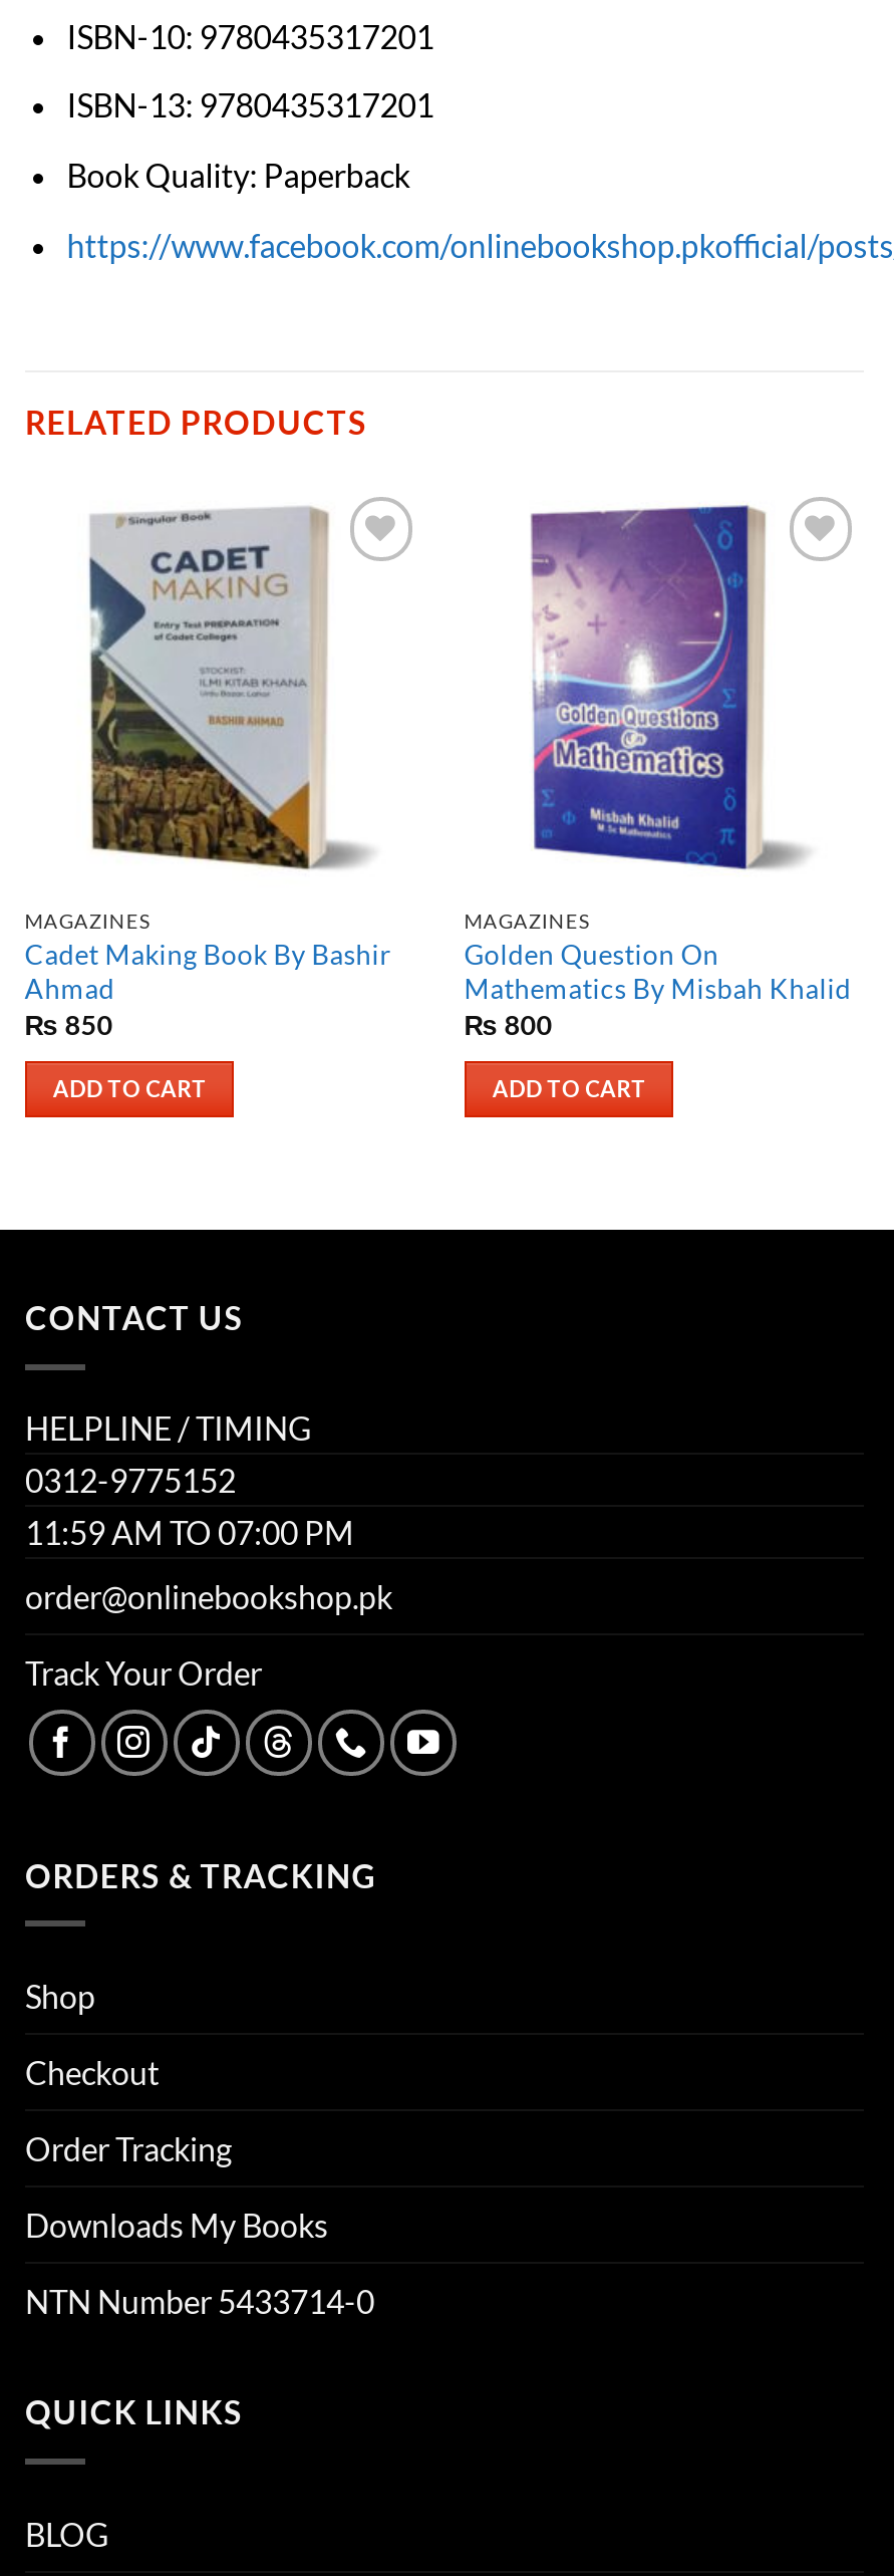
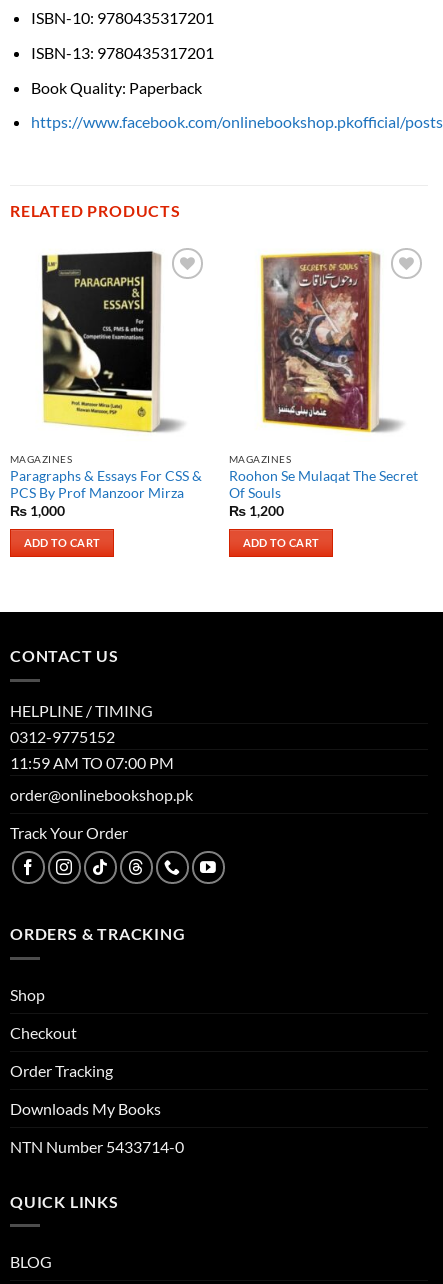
- [image]
- Cadet Making Book By Bashir
- Ahmad
- ₨ 850
+ [image]
+ Paragraphs & Essays For CSS &
+ PCS By Prof Manzoor Mirza
+ ₨ 1,000

- [image]
- Golden Question On
- Mathematics By Misbah Khalid
- ₨ 800
+ [image]
+ Roohon Se Mulaqat The Secret
+ Of Souls
+ ₨ 1,200
